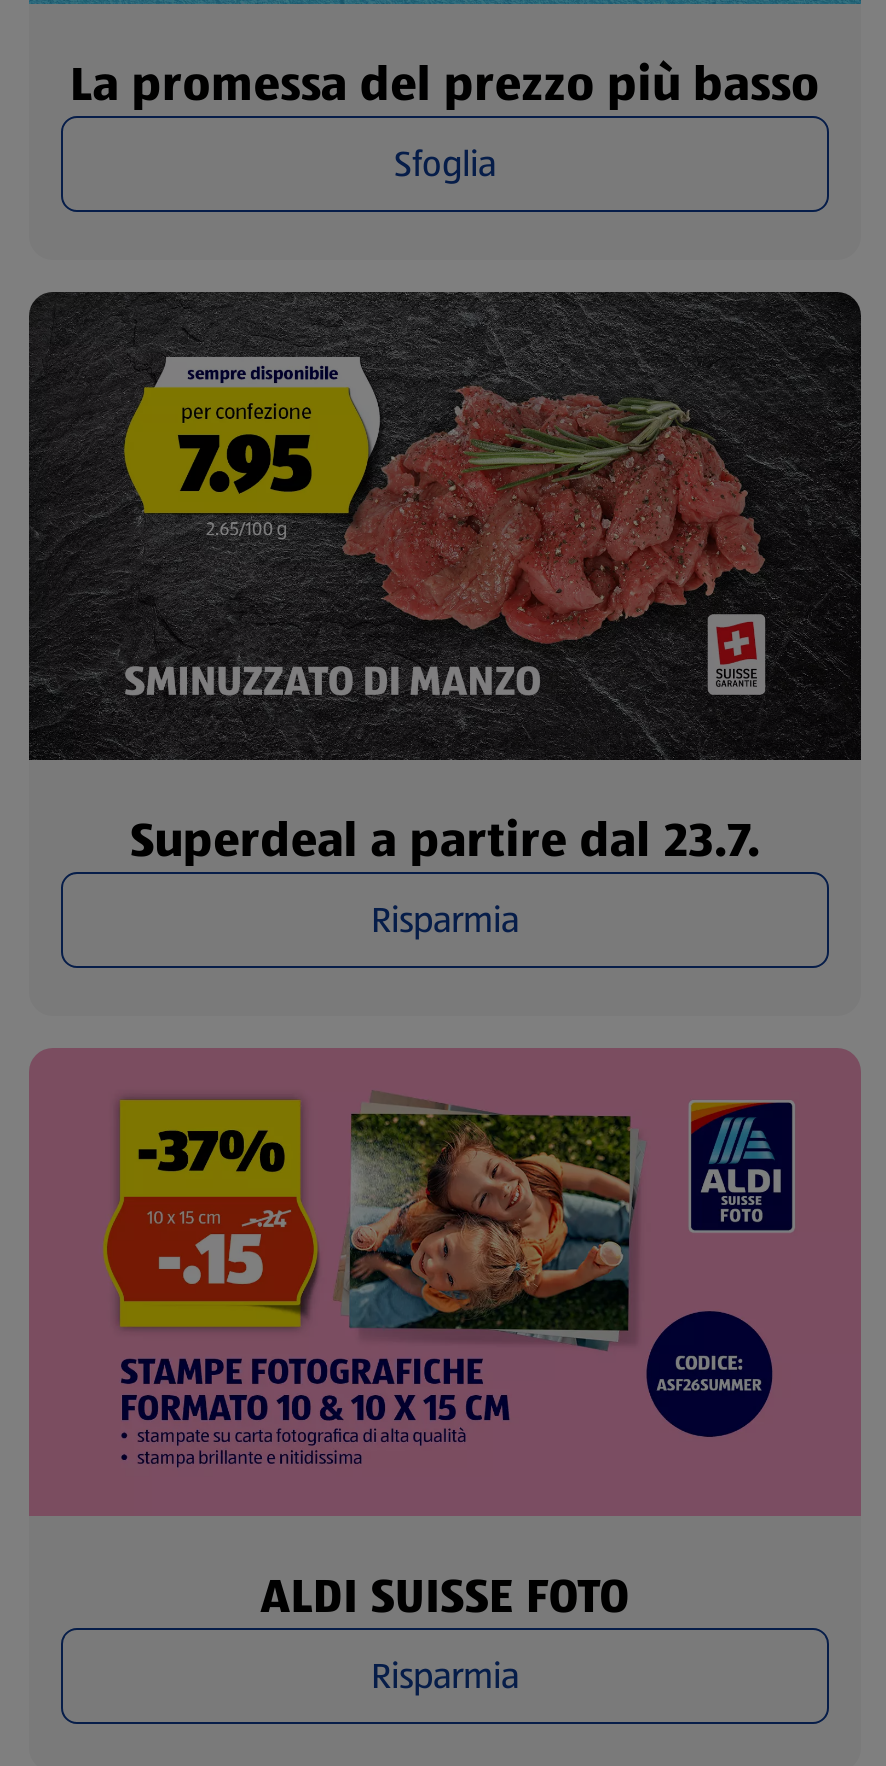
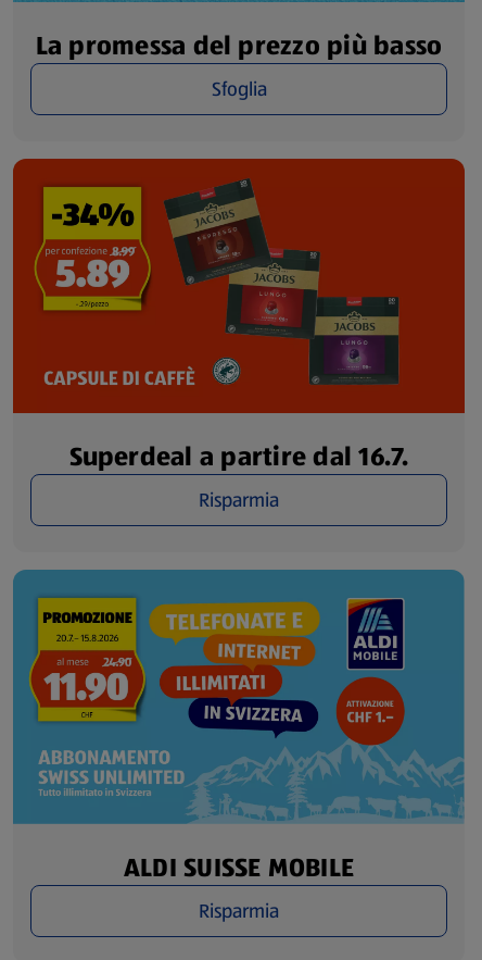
- [image]
- Superdeal a partire dal 23.7.
+ [image]
+ Superdeal a partire dal 16.7.

- [image]
- ALDI SUISSE FOTO
+ [image]
+ ALDI SUISSE MOBILE
